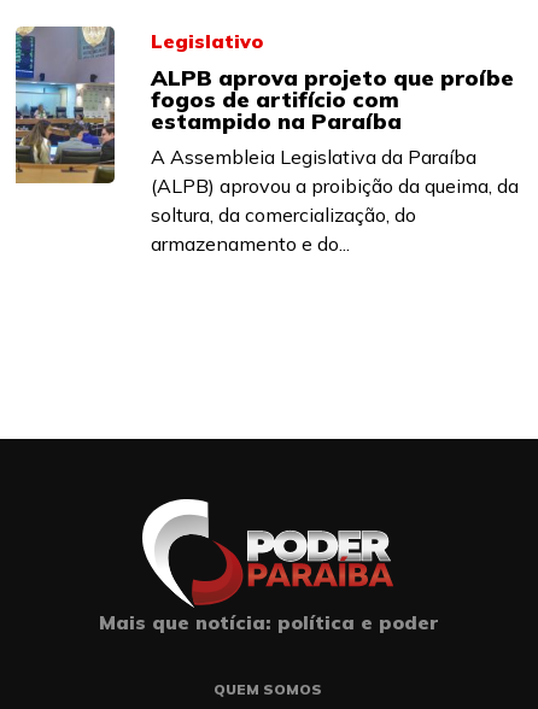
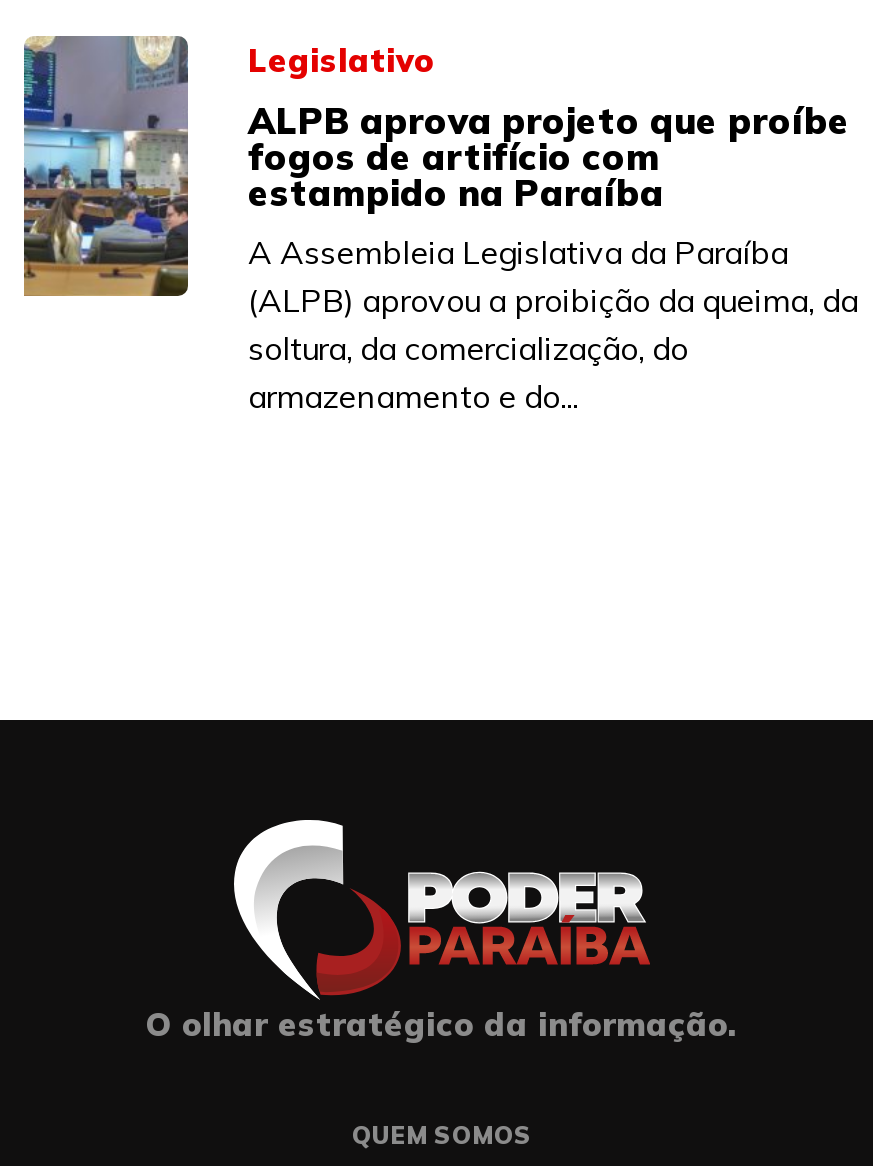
- Mais que notícia: política e poder
+ O olhar estratégico da informação.
